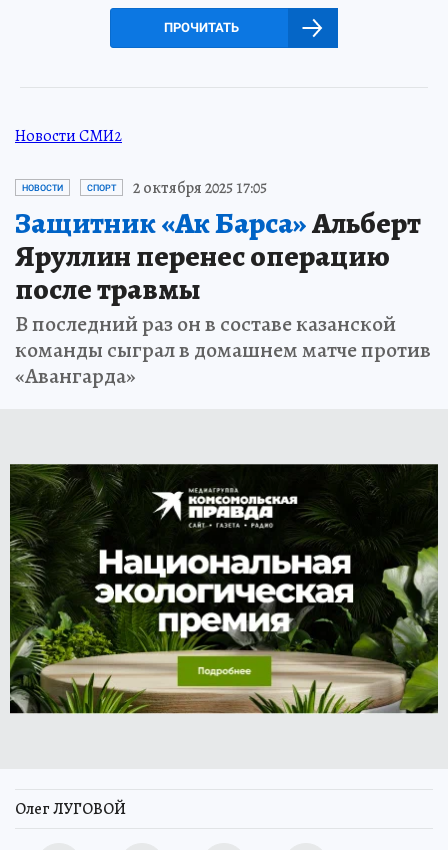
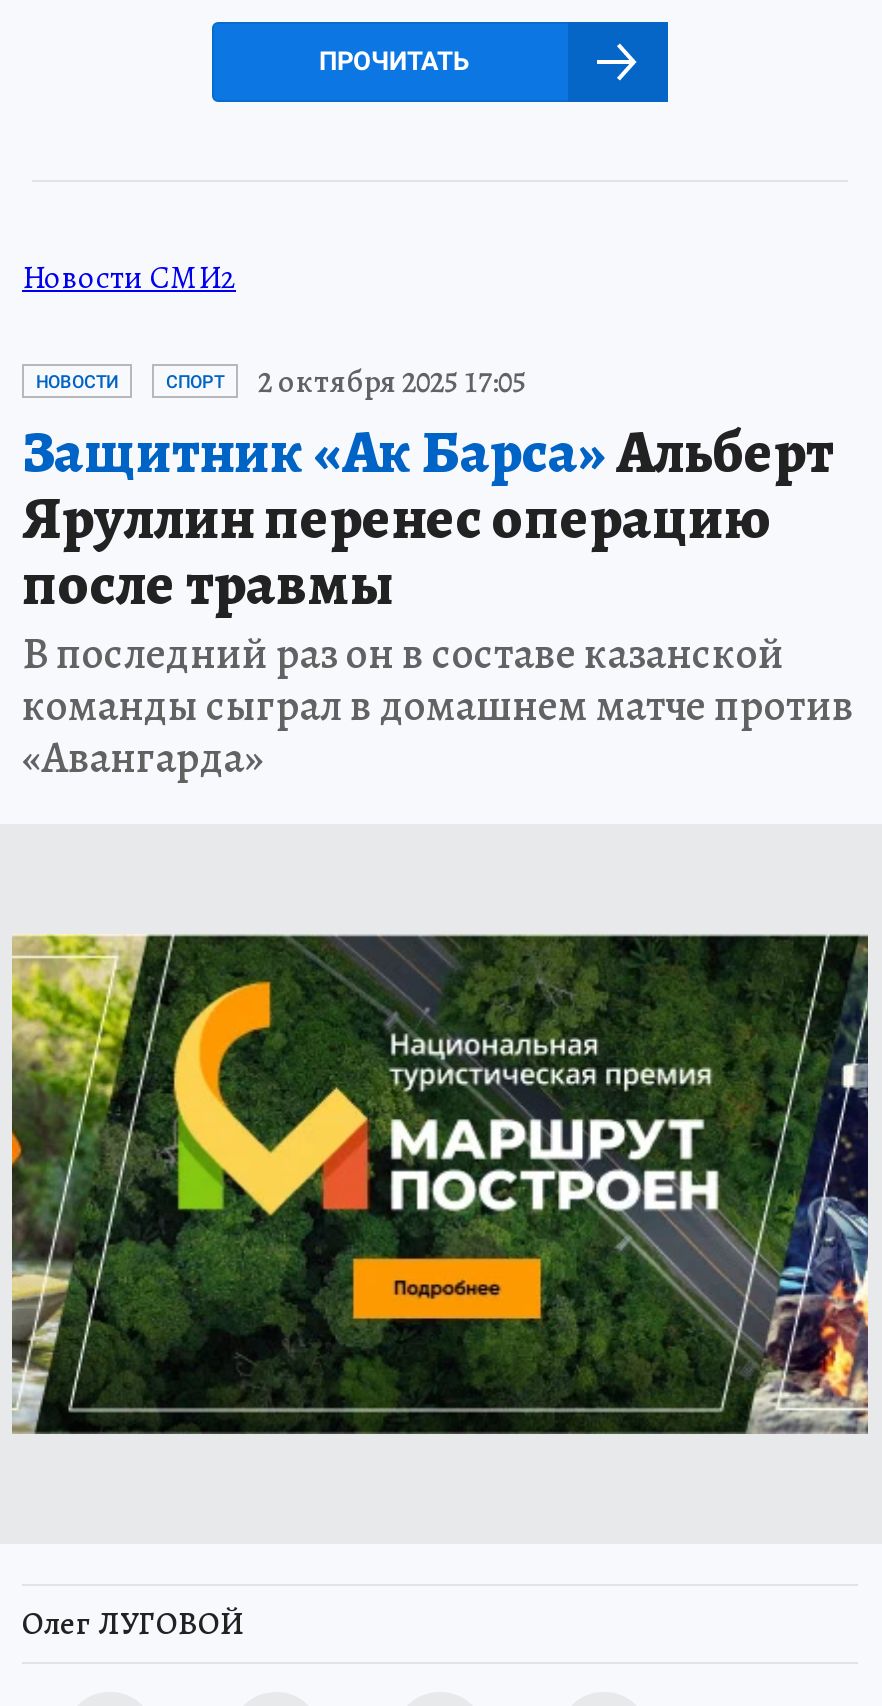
- [image]
+ [image]
